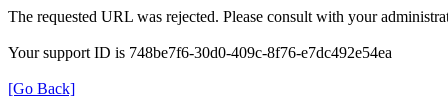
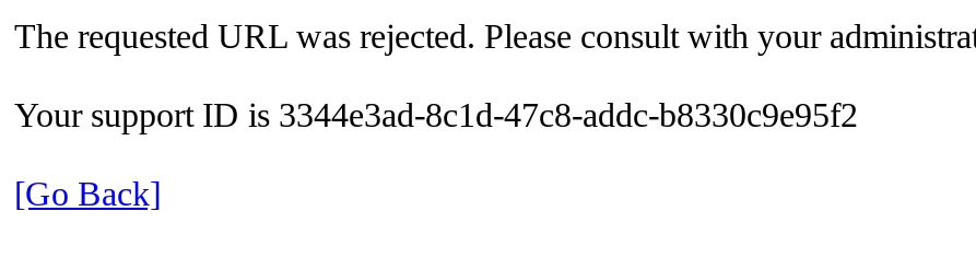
- Your support ID is 748be7f6-30d0-409c-8f76-e7dc492e54ea
+ Your support ID is 3344e3ad-8c1d-47c8-addc-b8330c9e95f2
